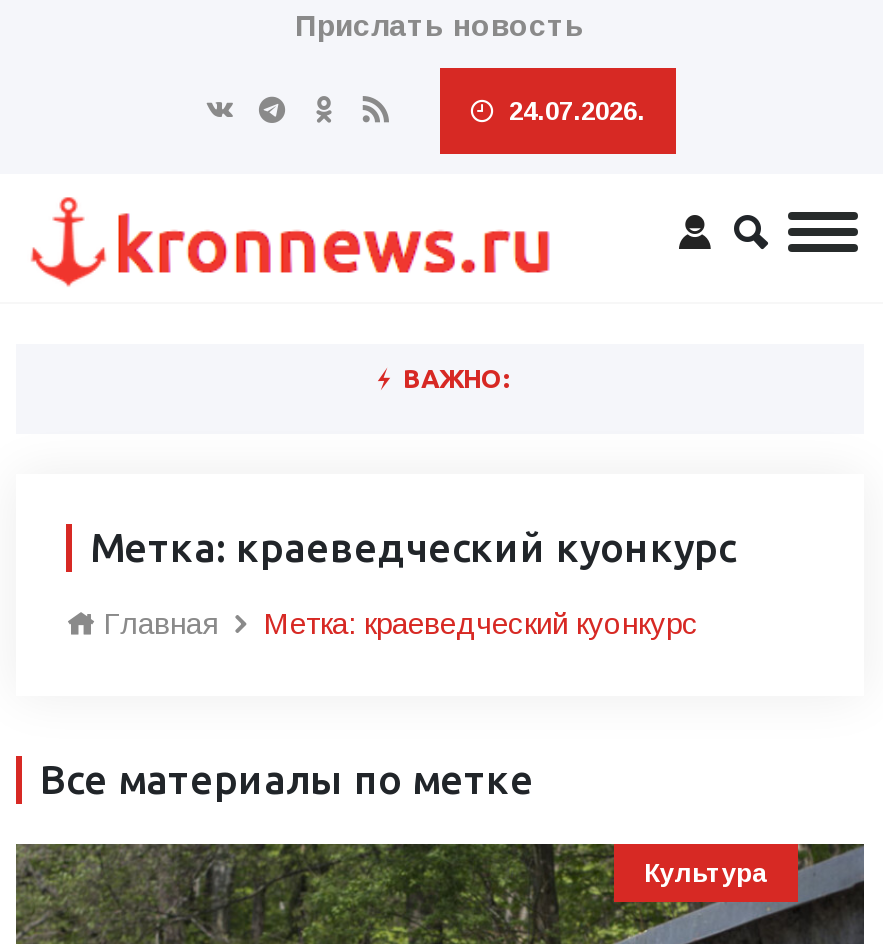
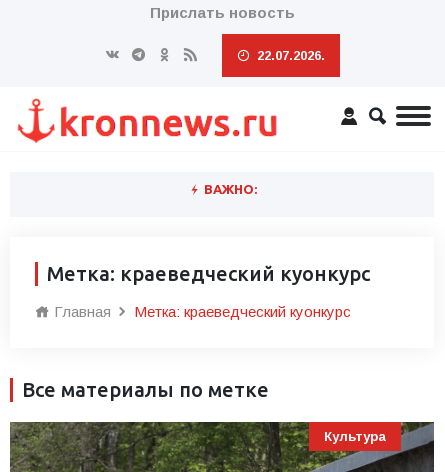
- 24.07.2026.
+ 22.07.2026.
